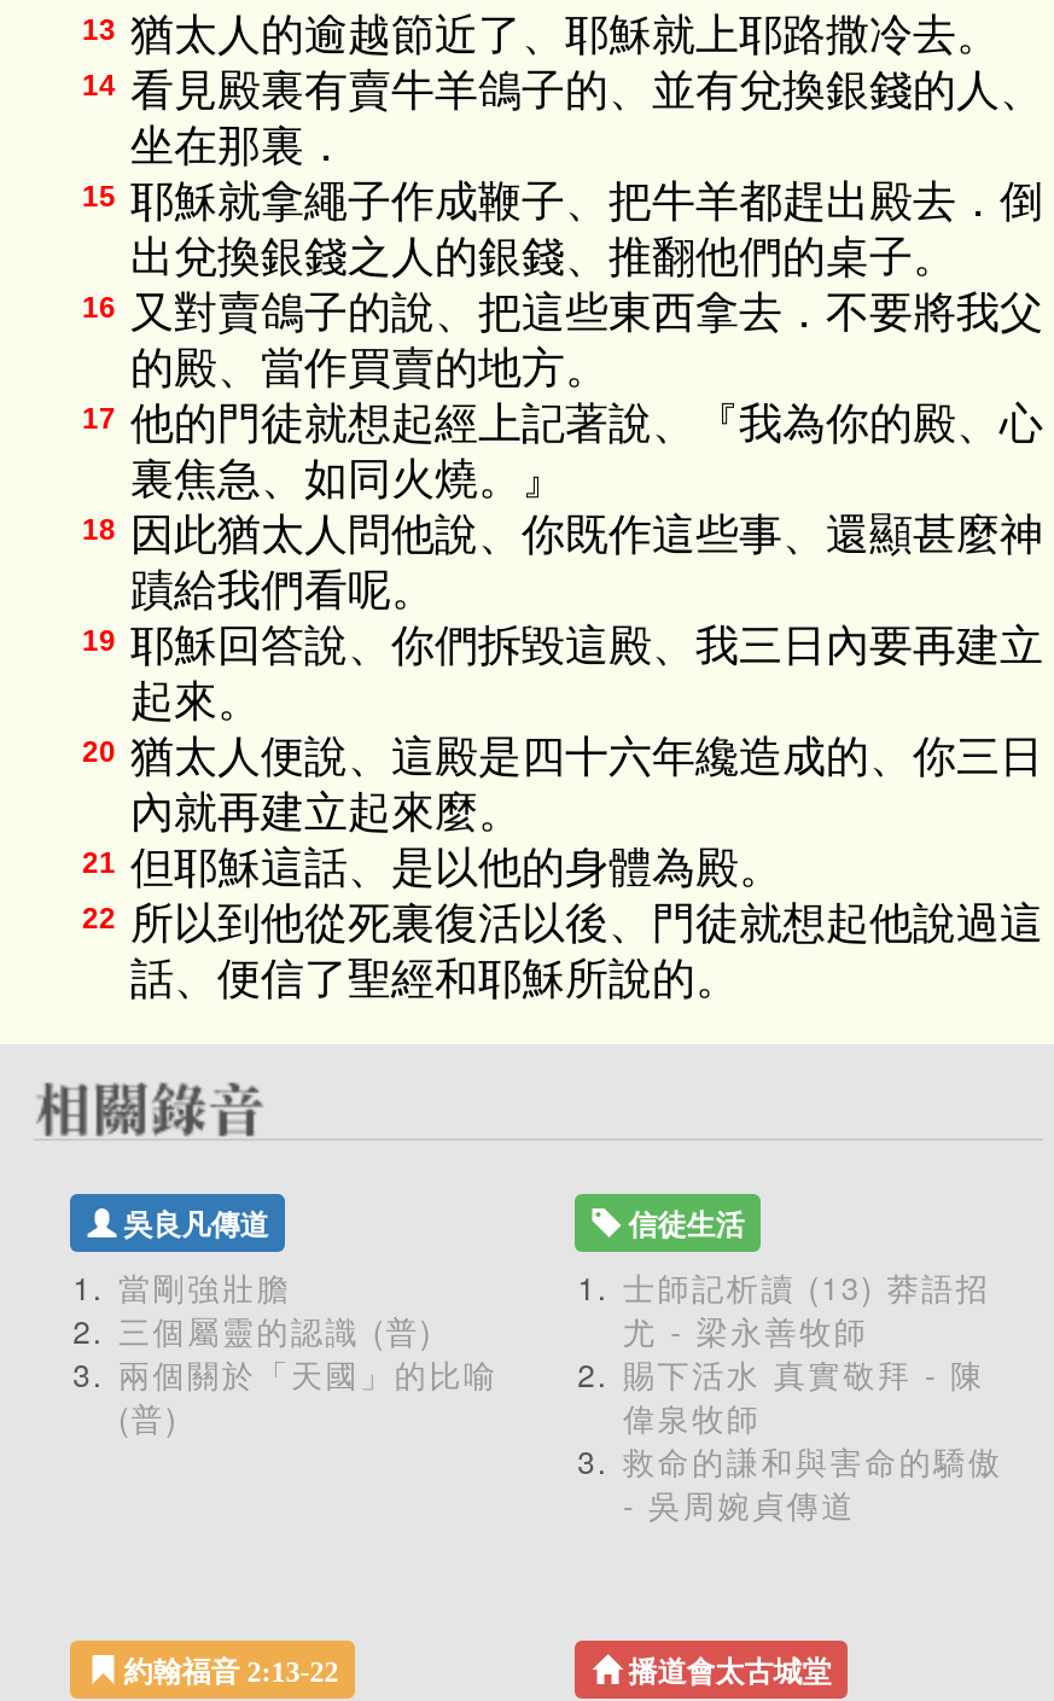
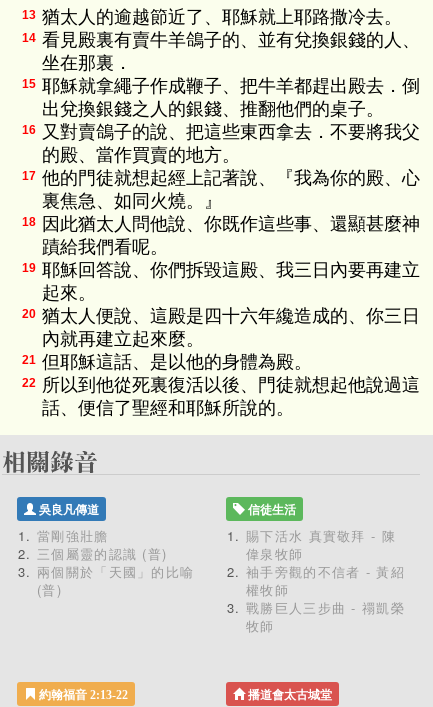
- 士師記析讀 (13) 莽語招
- 尤 - 梁永善牧師

moved up: 賜下活水 真實敬拜 - 陳 | 偉泉牧師

- 救命的謙和與害命的驕傲
- - 吳周婉貞傳道
+ 袖手旁觀的不信者 - 黃紹
+ 權牧師
+ 戰勝巨人三步曲 - 禤凱榮
+ 牧師
